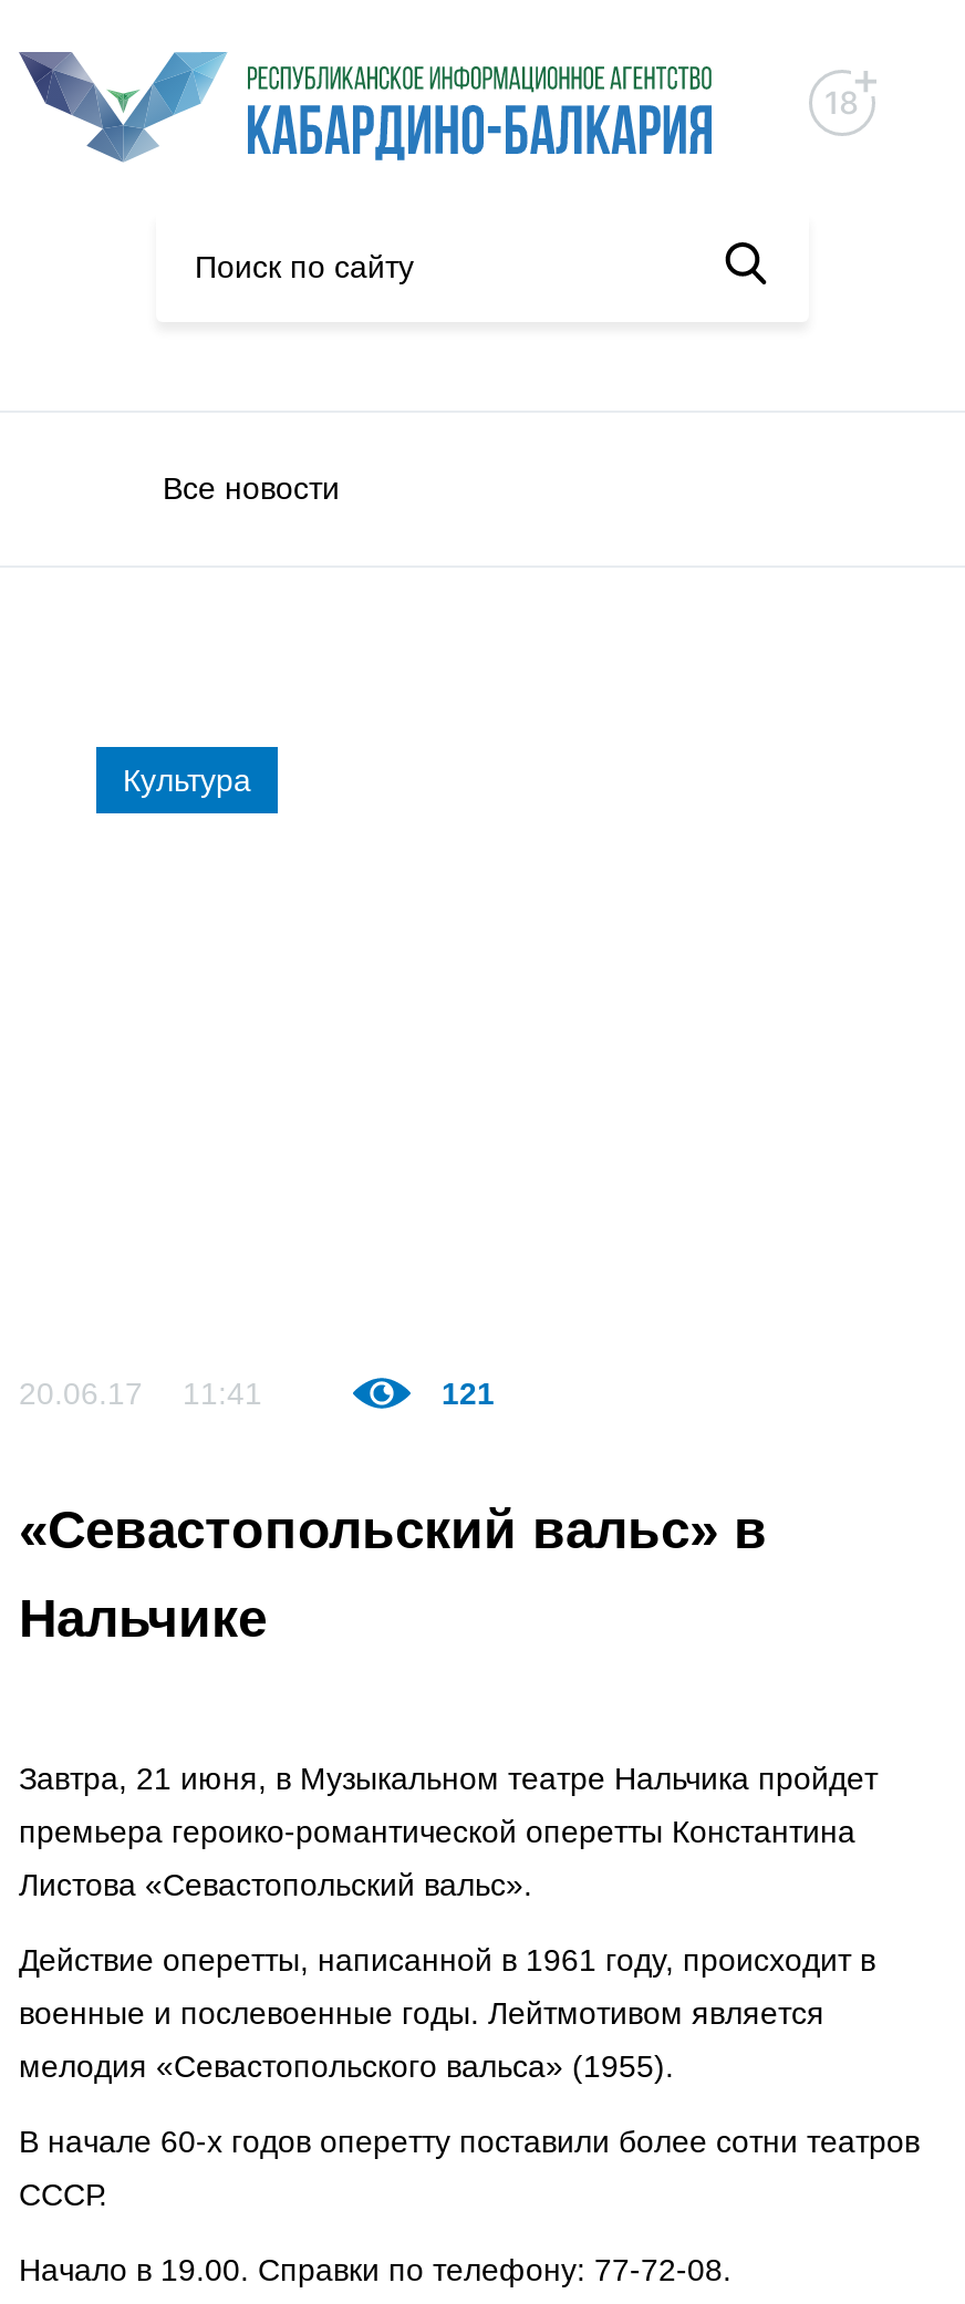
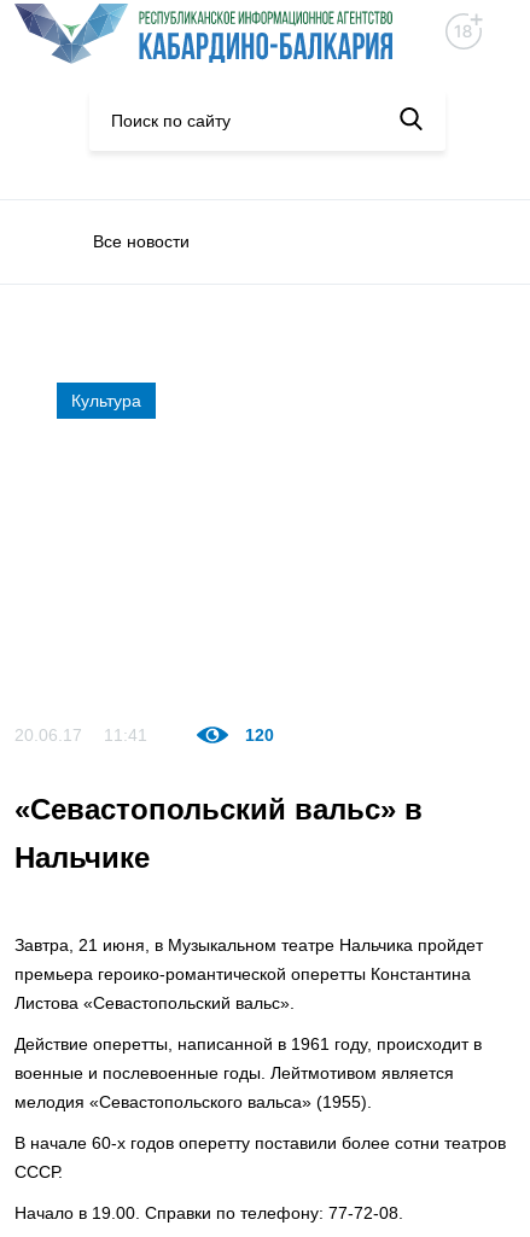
- 121
+ 120
